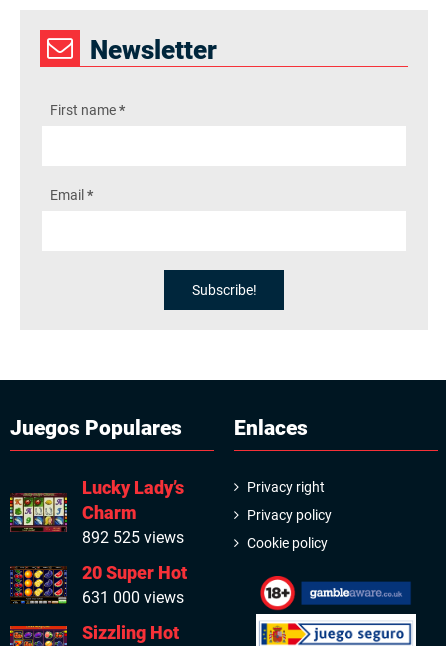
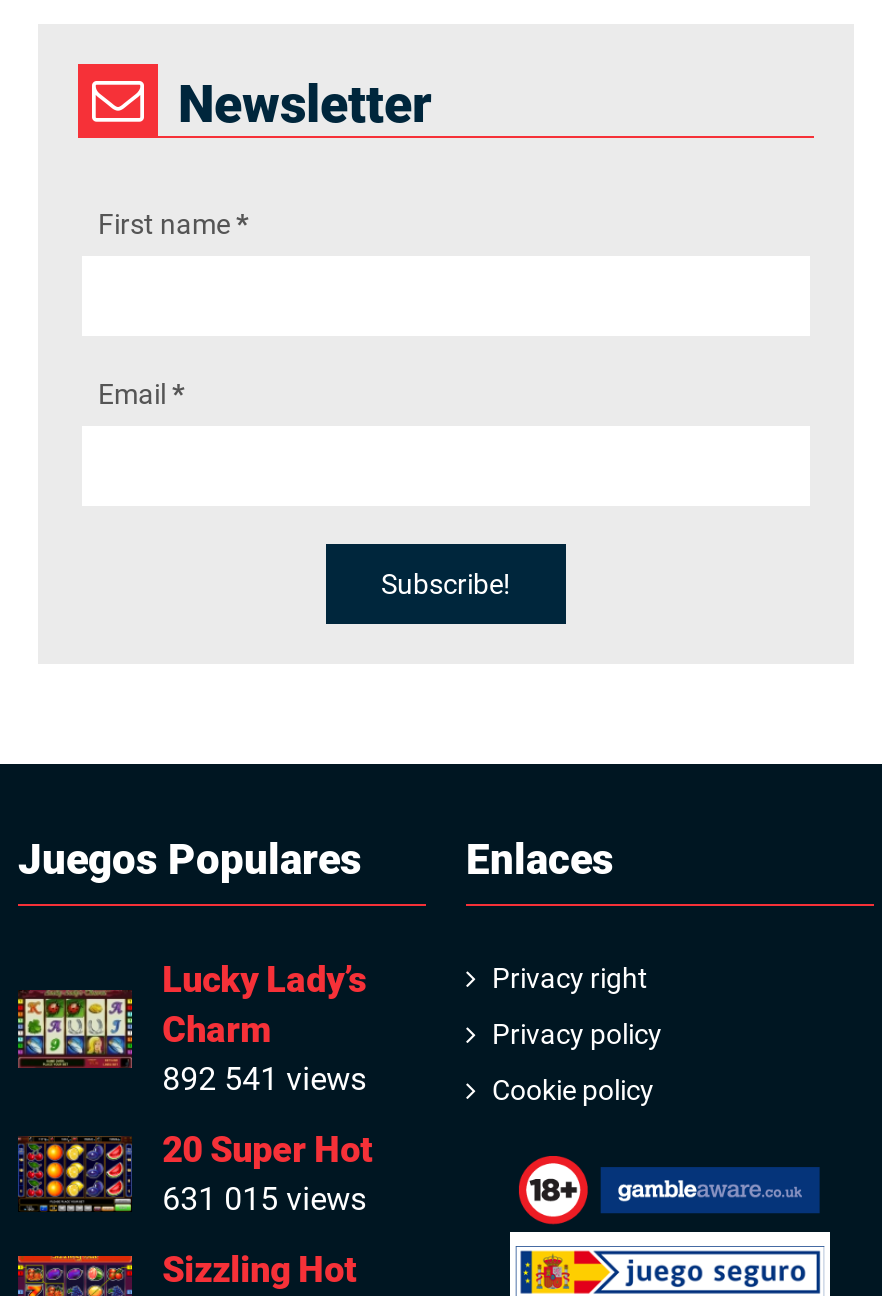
- 892 525 views
+ 892 541 views

- 631 000 views
+ 631 015 views
